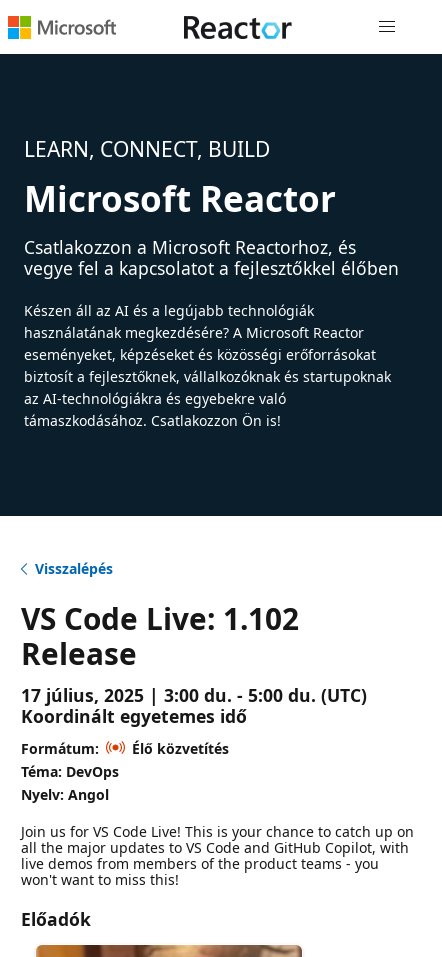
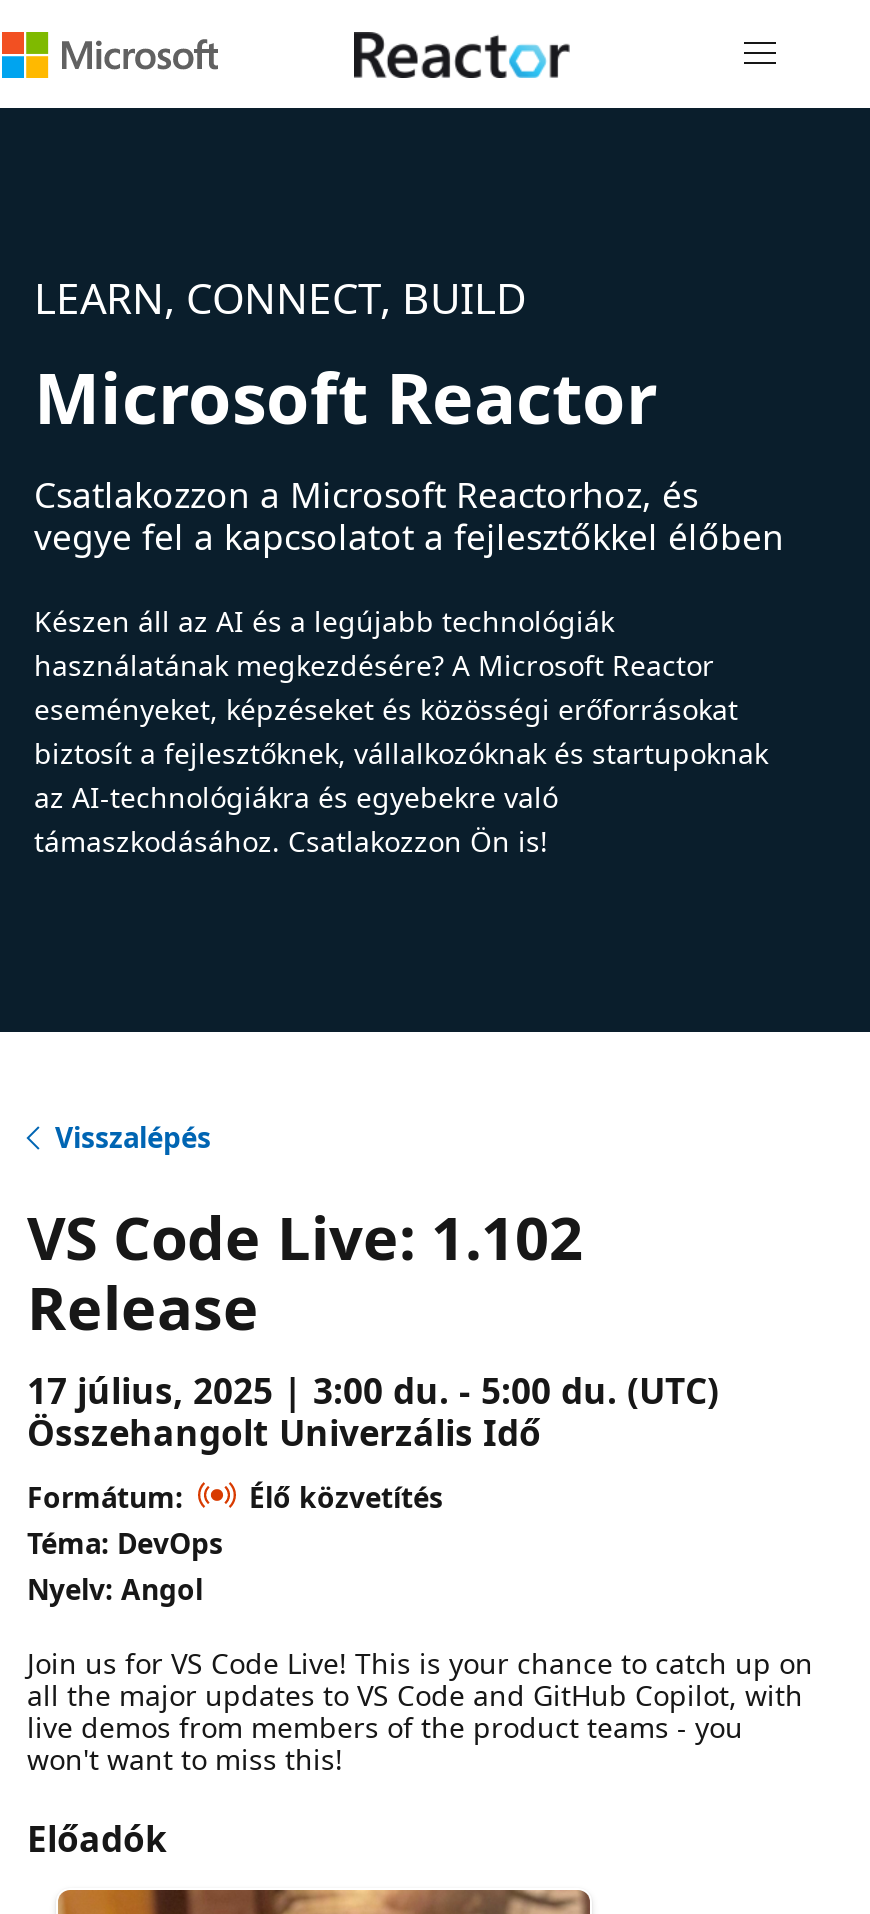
- Koordinált egyetemes idő
+ Összehangolt Univerzális Idő
